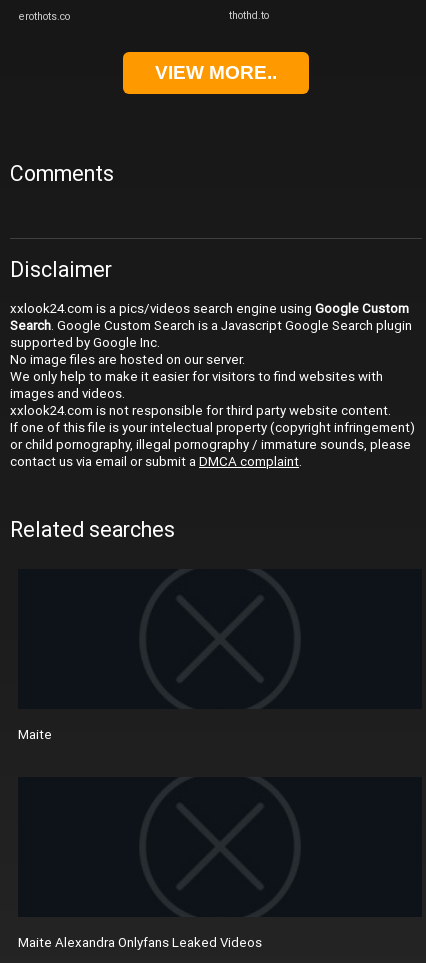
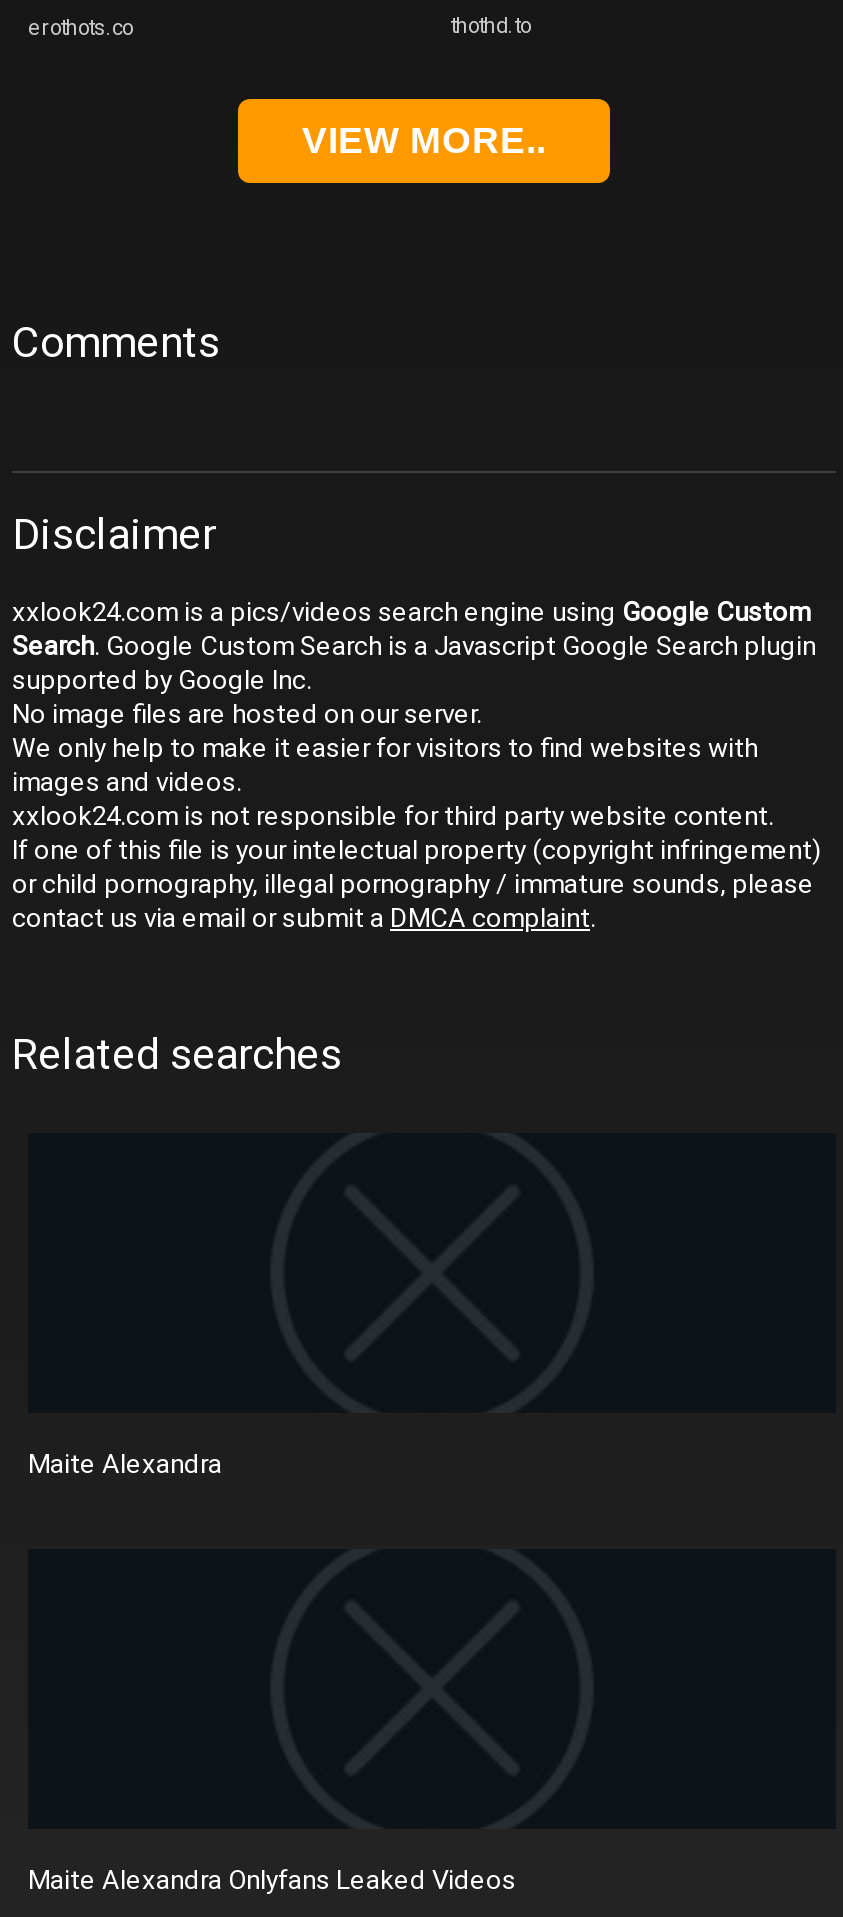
- Maite
+ Maite Alexandra
